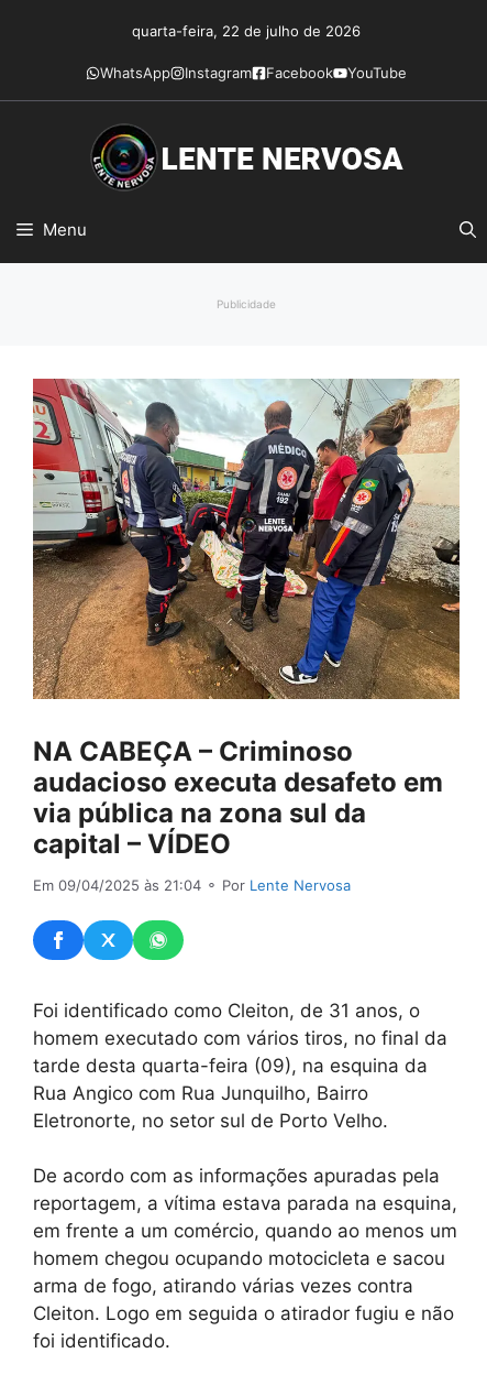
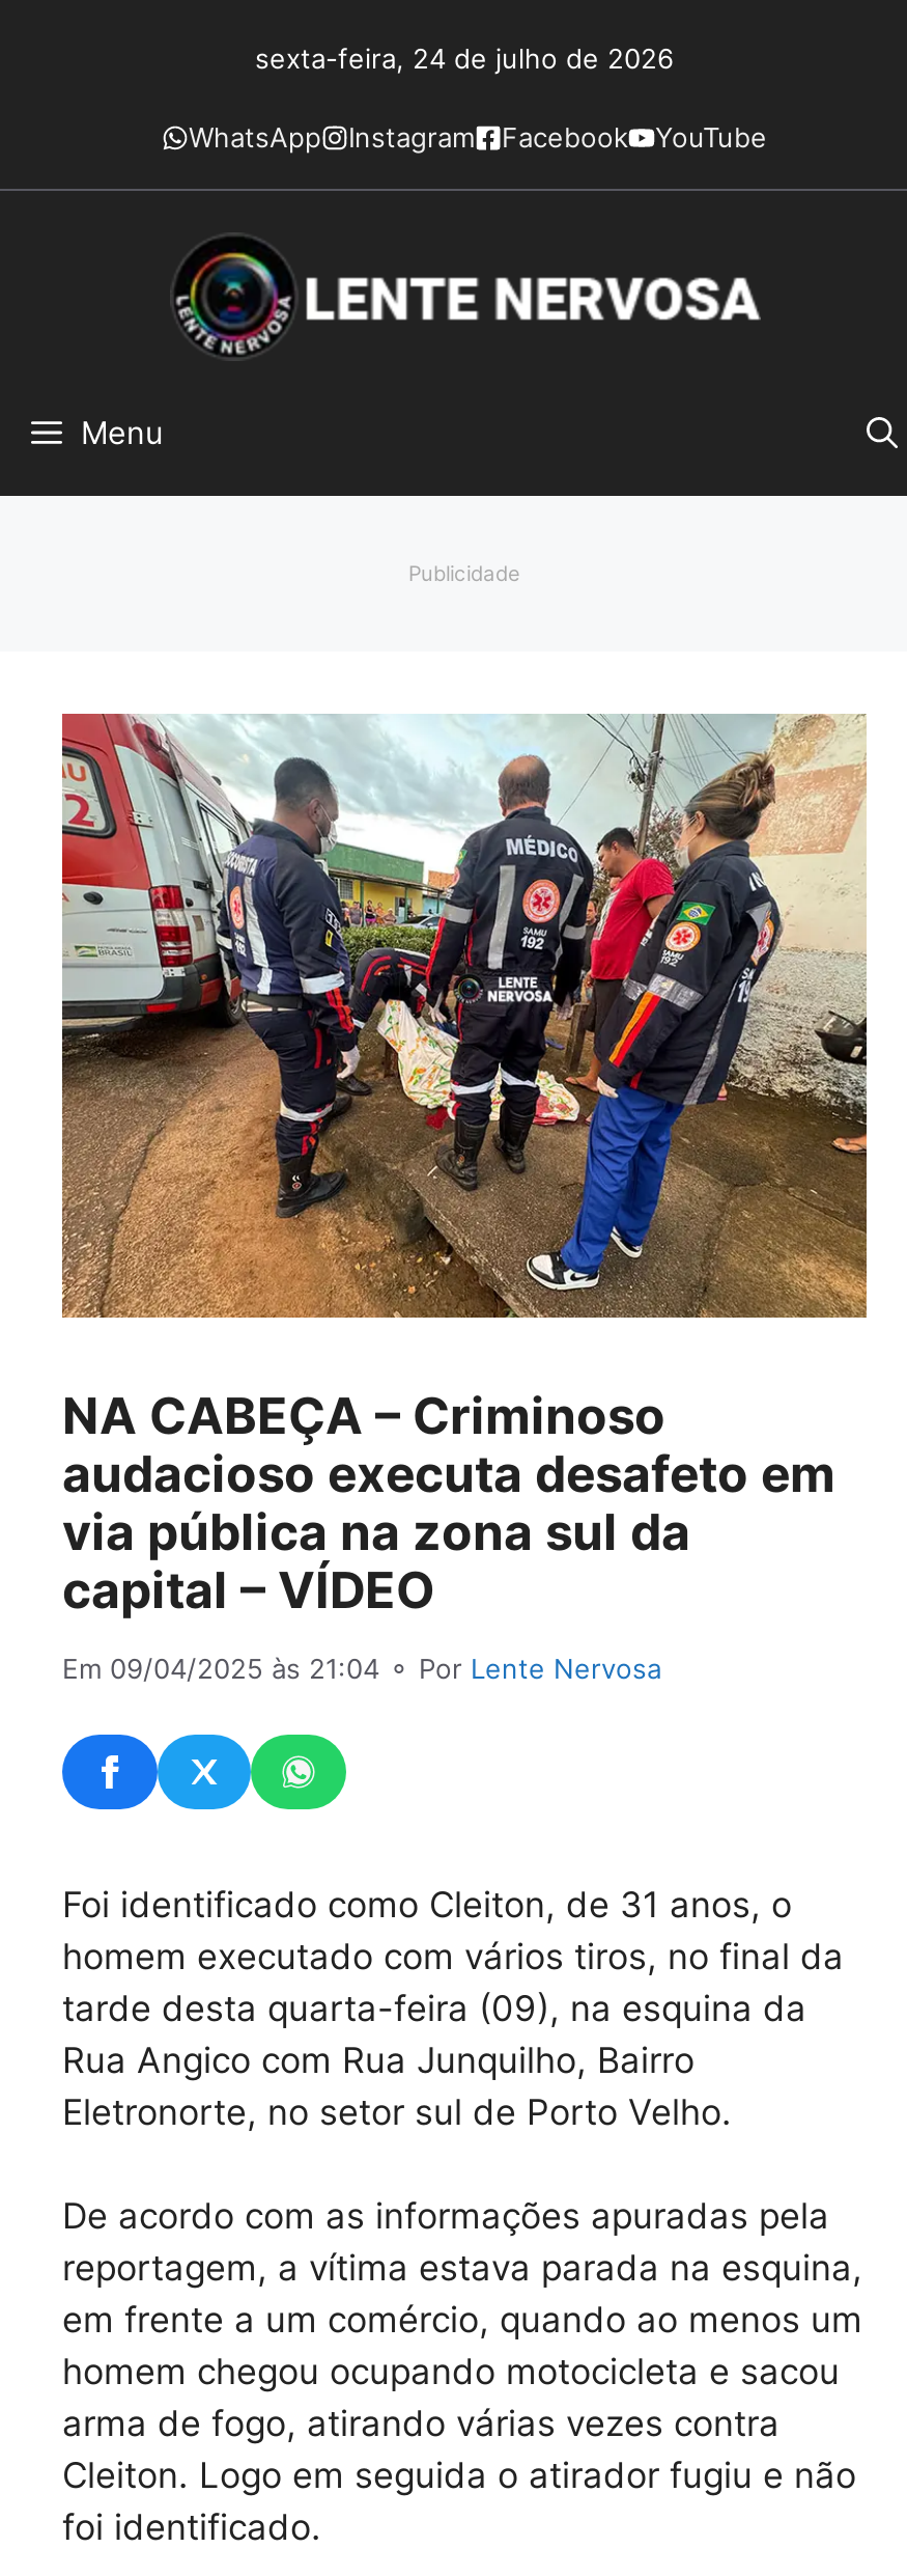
- quarta-feira, 22 de julho de 2026
+ sexta-feira, 24 de julho de 2026
